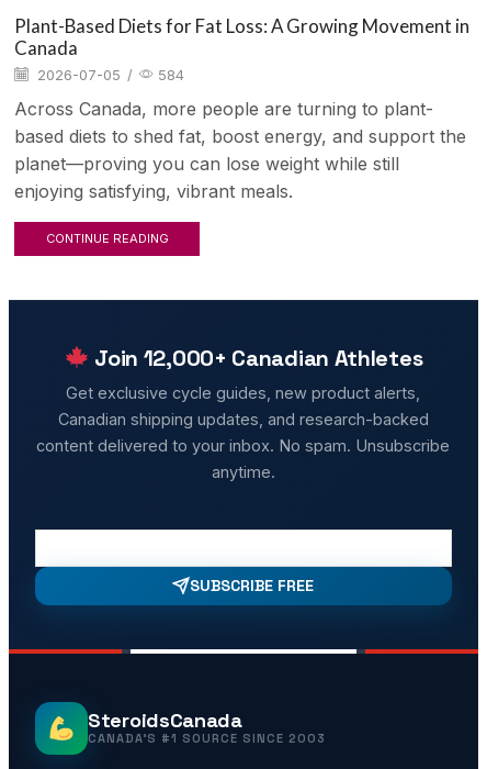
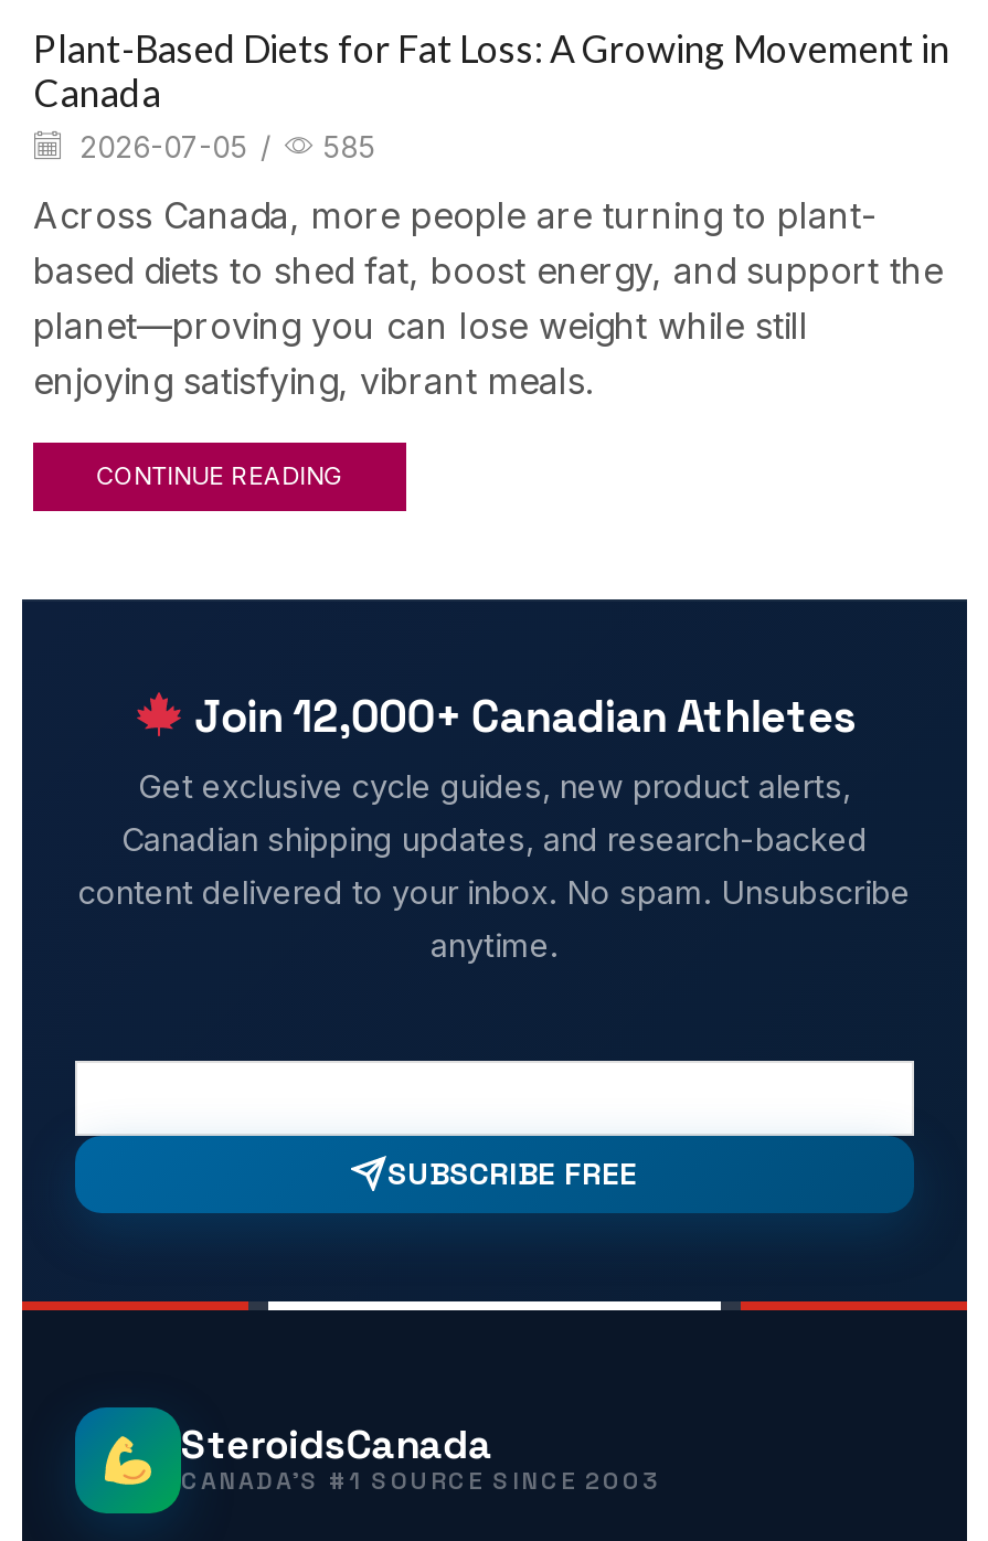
- 2026-07-05 / 584
+ 2026-07-05 / 585
